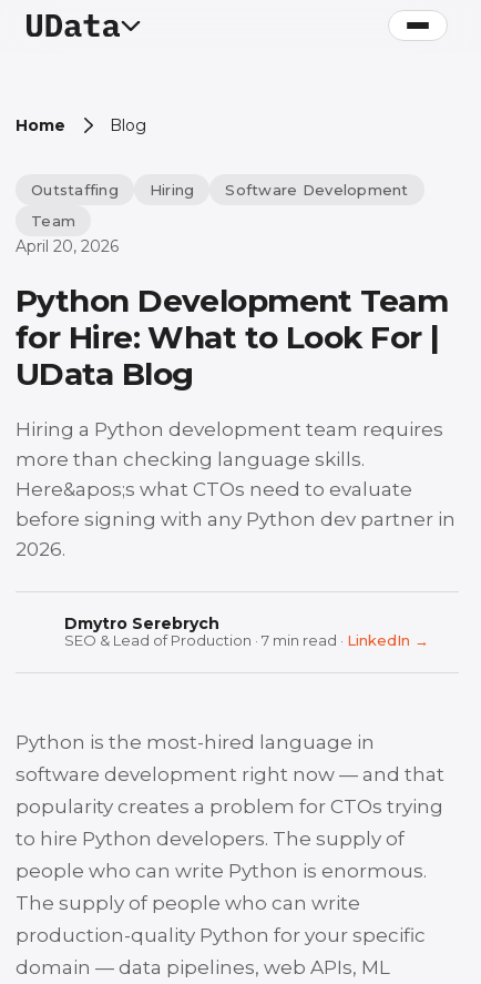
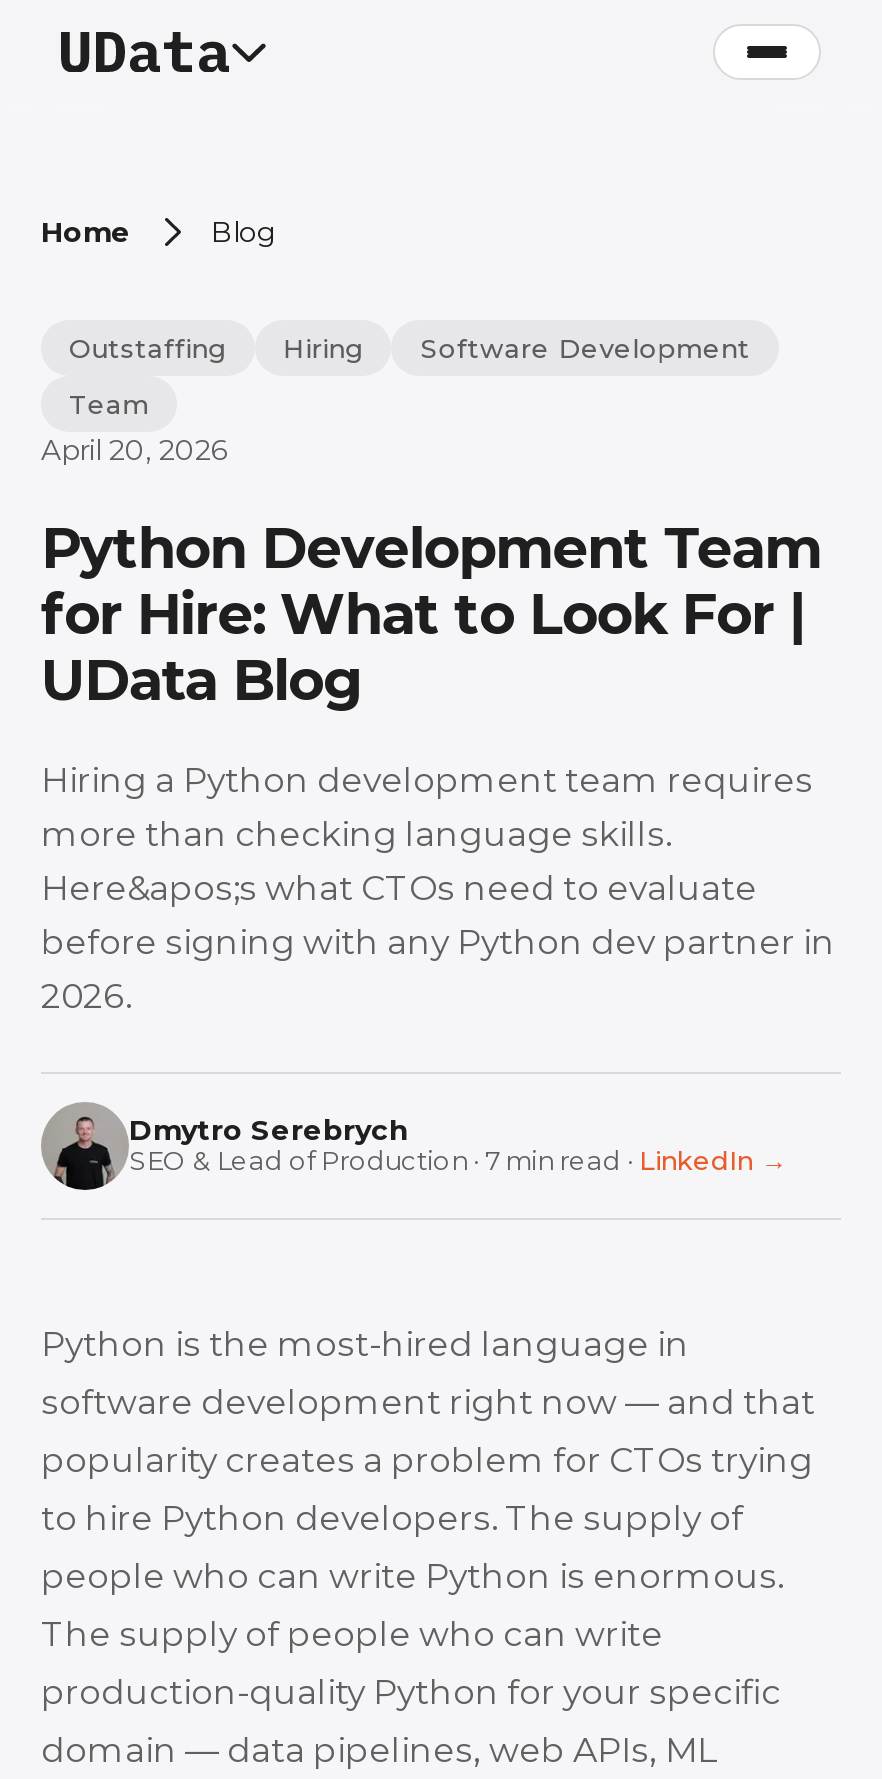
+ [image]
